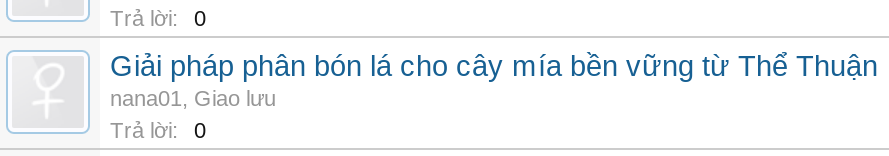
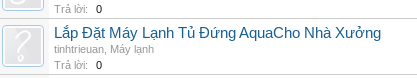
- Giải pháp phân bón lá cho cây mía bền vững từ Thể Thuận
- nana01, Giao lưu
+ Lắp Đặt Máy Lạnh Tủ Đứng AquaCho Nhà Xưởng
+ tinhtrieuan, Máy lạnh
